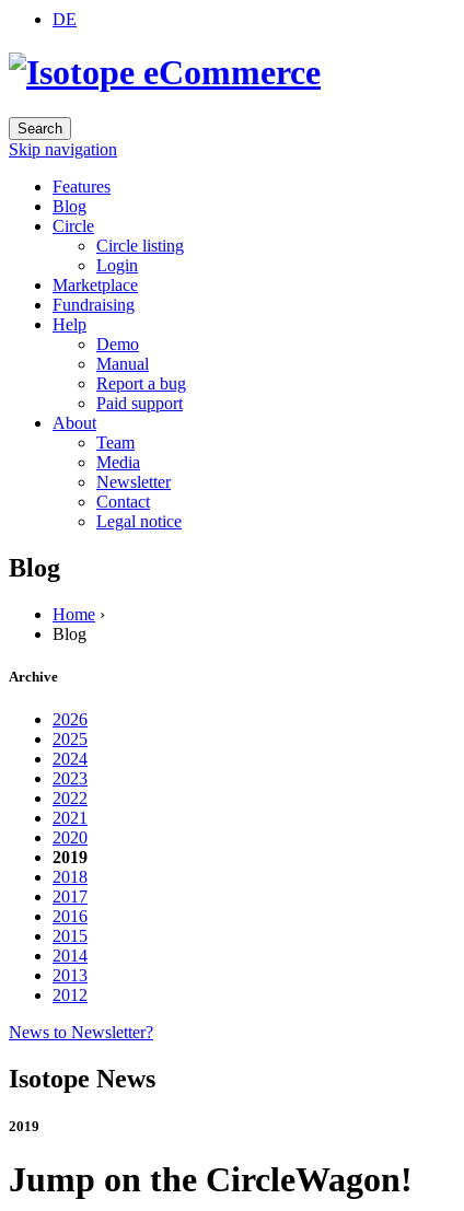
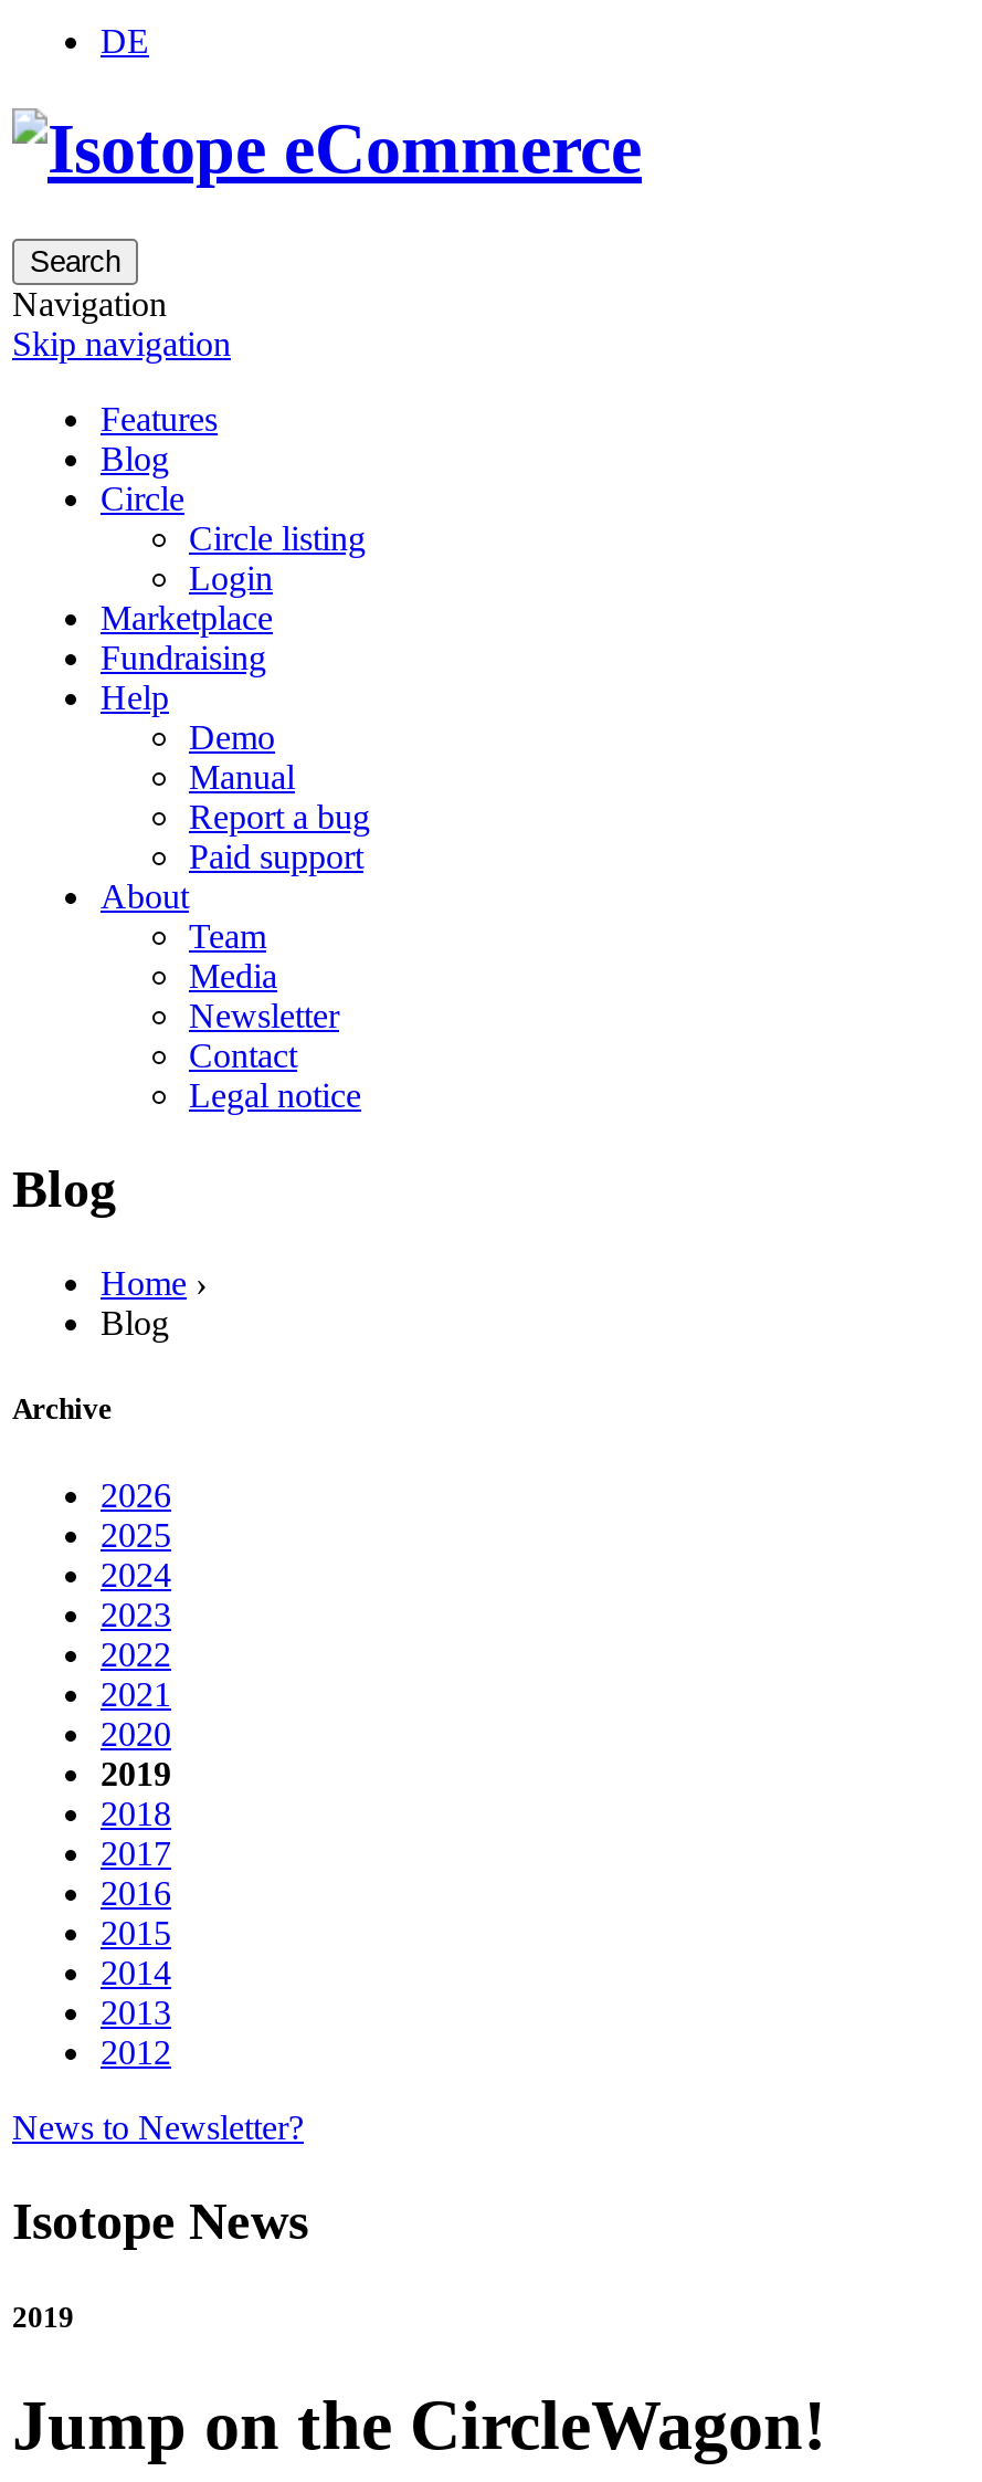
+ Navigation
